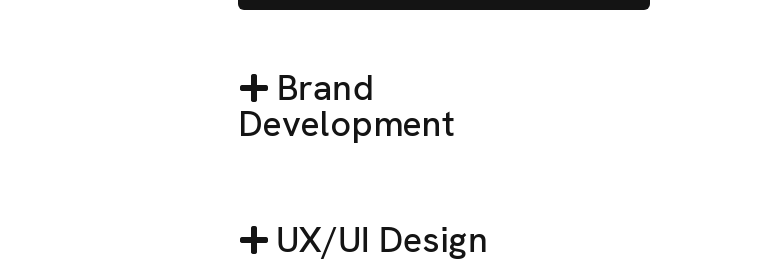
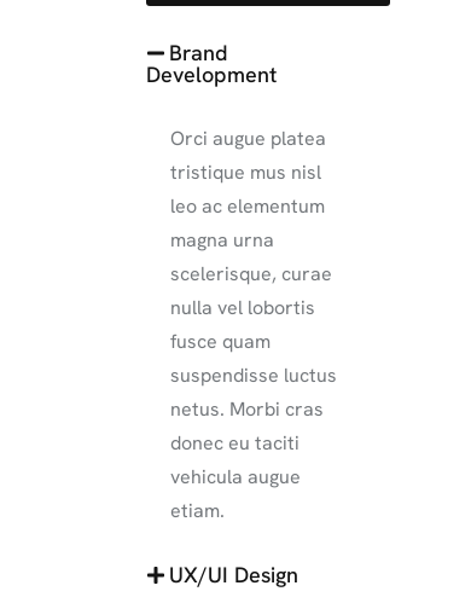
+ Orci augue platea
+ tristique mus nisl
+ leo ac elementum
+ magna urna
+ scelerisque, curae
+ nulla vel lobortis
+ fusce quam
+ suspendisse luctus
+ netus. Morbi cras
+ donec eu taciti
+ vehicula augue
+ etiam.
